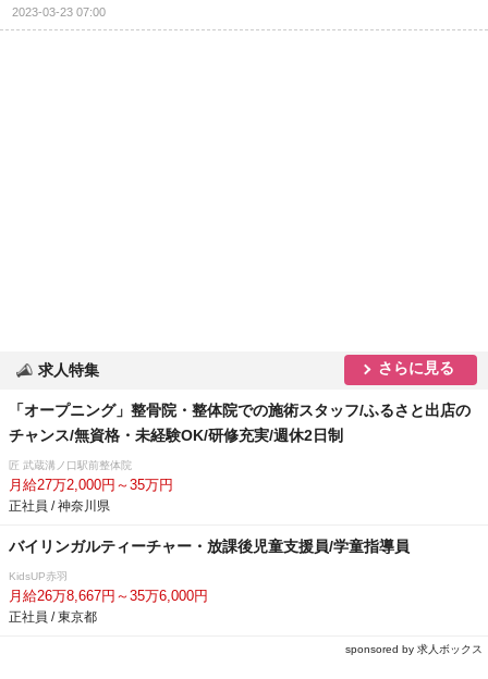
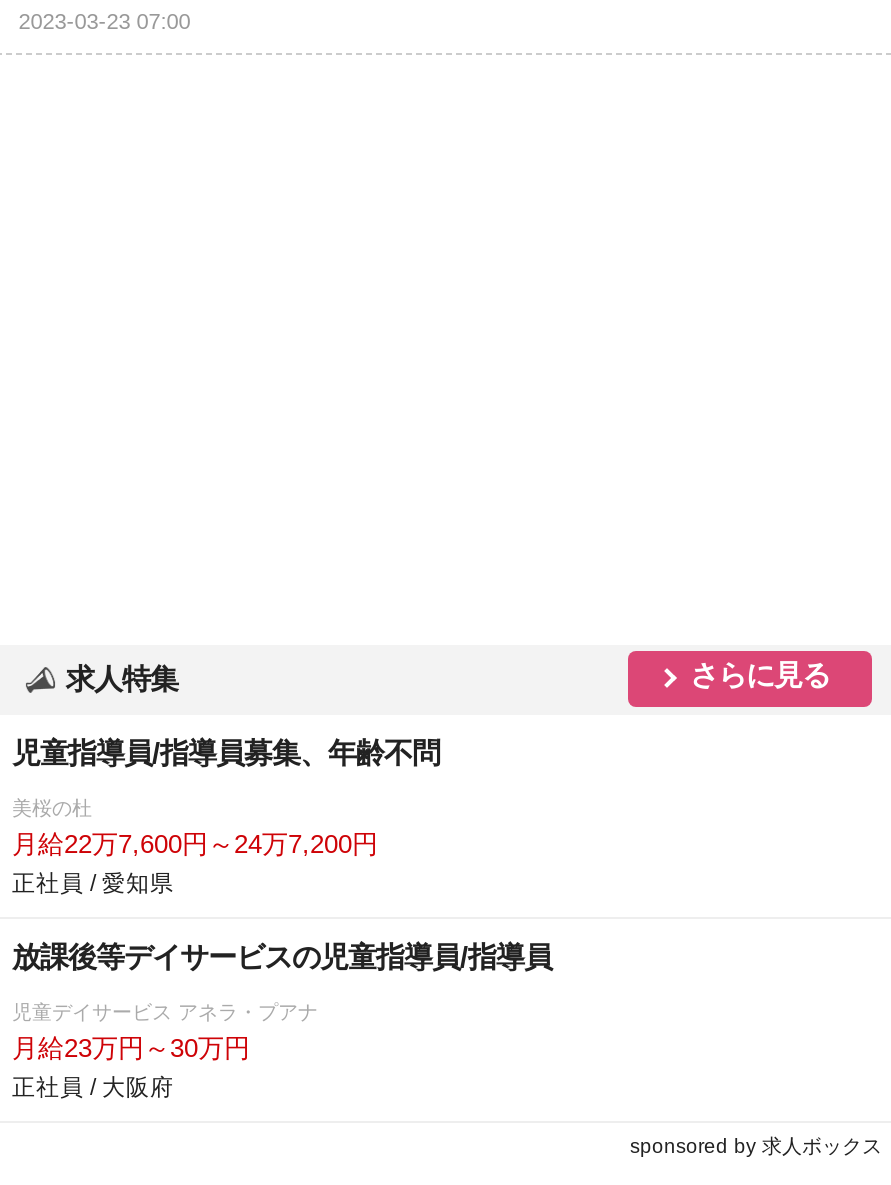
- 「オープニング」整骨院・整体院での施術スタッフ/ふるさと出店の
- チャンス/無資格・未経験OK/研修充実/週休2日制
+ 児童指導員/指導員募集、年齢不問

- 匠 武蔵溝ノ口駅前整体院
- 月給27万2,000円～35万円
- 正社員 / 神奈川県
+ 美桜の杜
+ 月給22万7,600円～24万7,200円
+ 正社員 / 愛知県

- バイリンガルティーチャー・放課後児童支援員/学童指導員
+ 放課後等デイサービスの児童指導員/指導員

- KidsUP赤羽
- 月給26万8,667円～35万6,000円
- 正社員 / 東京都
+ 児童デイサービス アネラ・プアナ
+ 月給23万円～30万円
+ 正社員 / 大阪府
